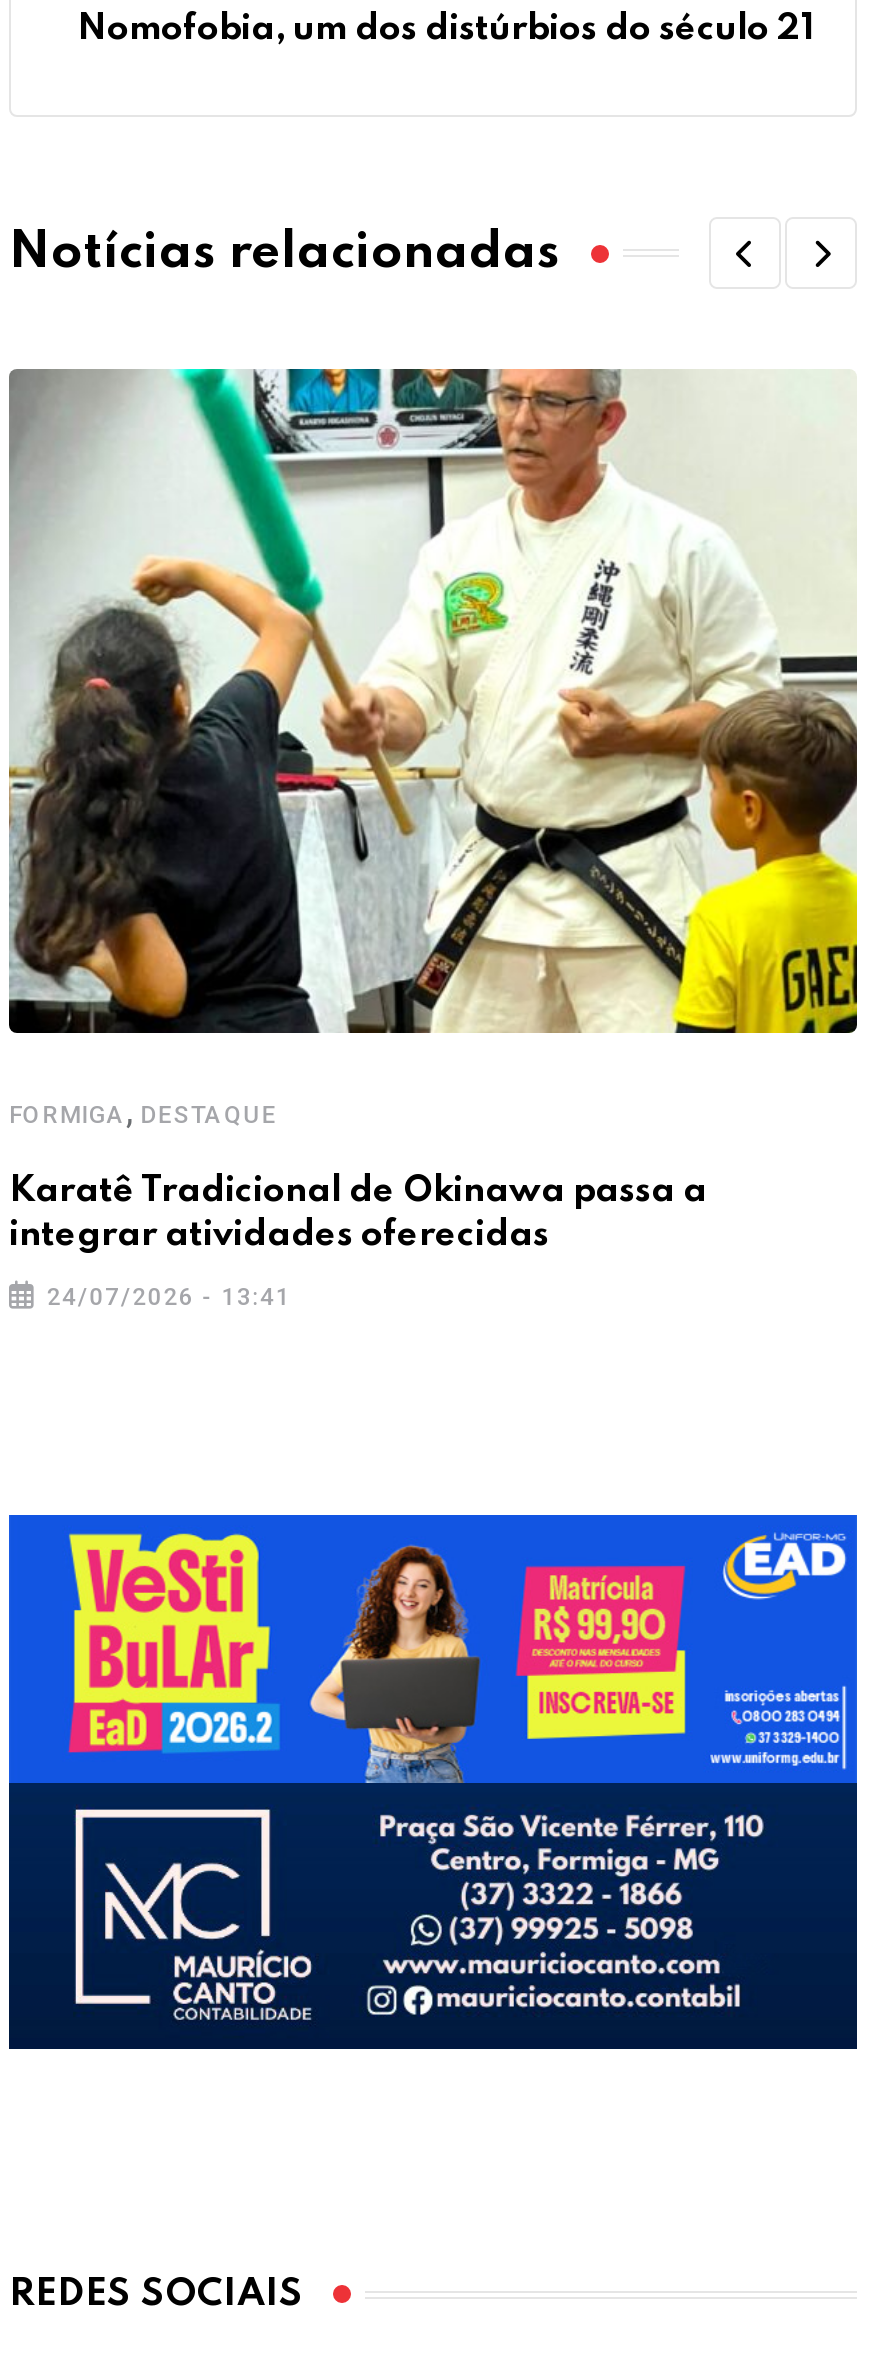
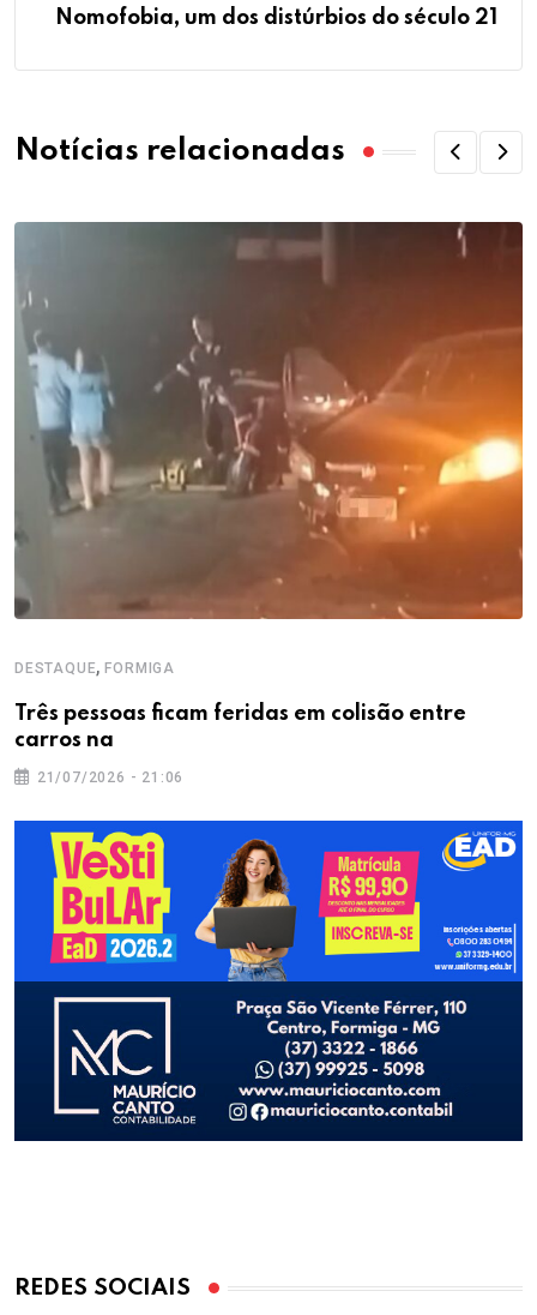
- [image]
- FORMIGA, DESTAQUE
+ [image]
+ DESTAQUE, FORMIGA

- Karatê Tradicional de Okinawa passa a
- integrar atividades oferecidas
+ Três pessoas ficam feridas em colisão entre
+ carros na

- 24/07/2026 - 13:41
+ 21/07/2026 - 21:06
